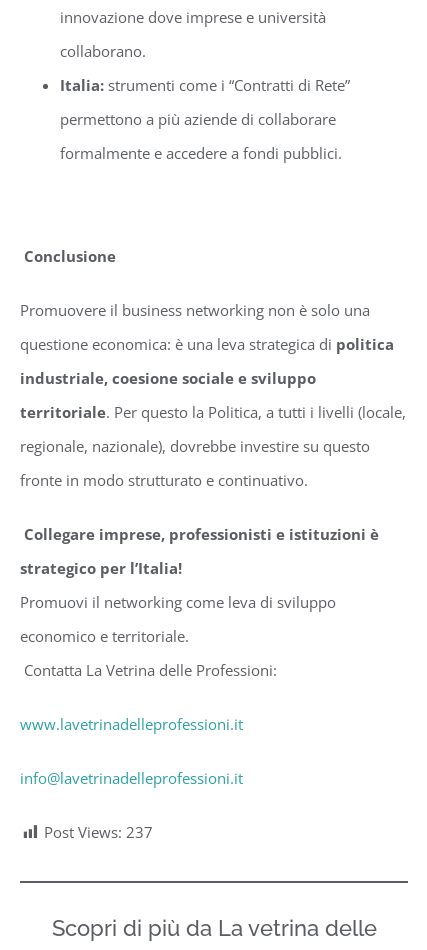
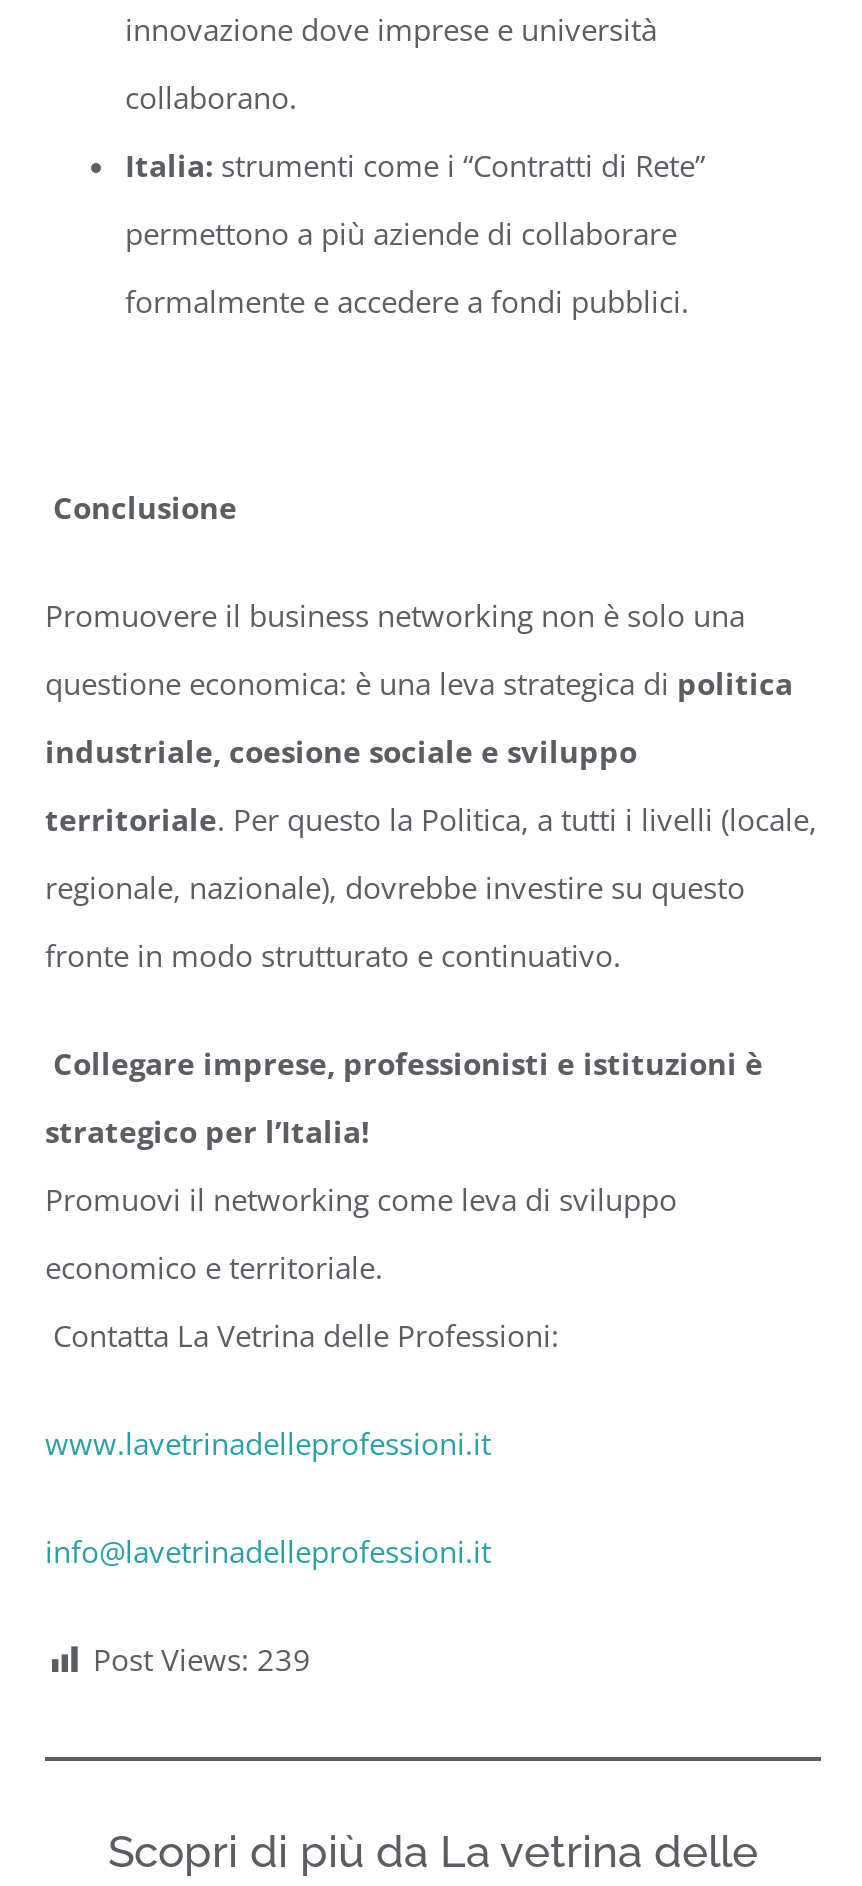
- Post Views: 237
+ Post Views: 239
